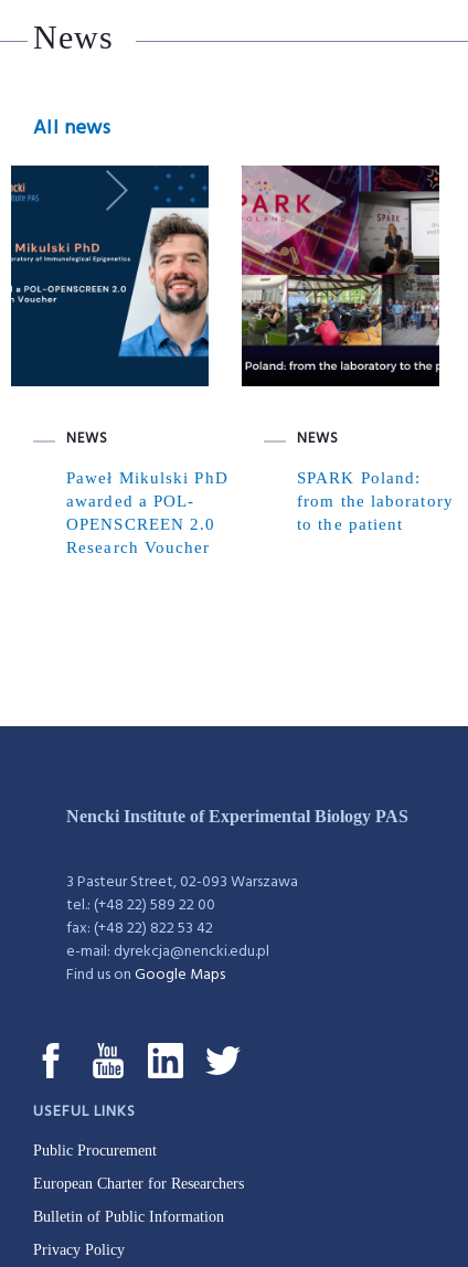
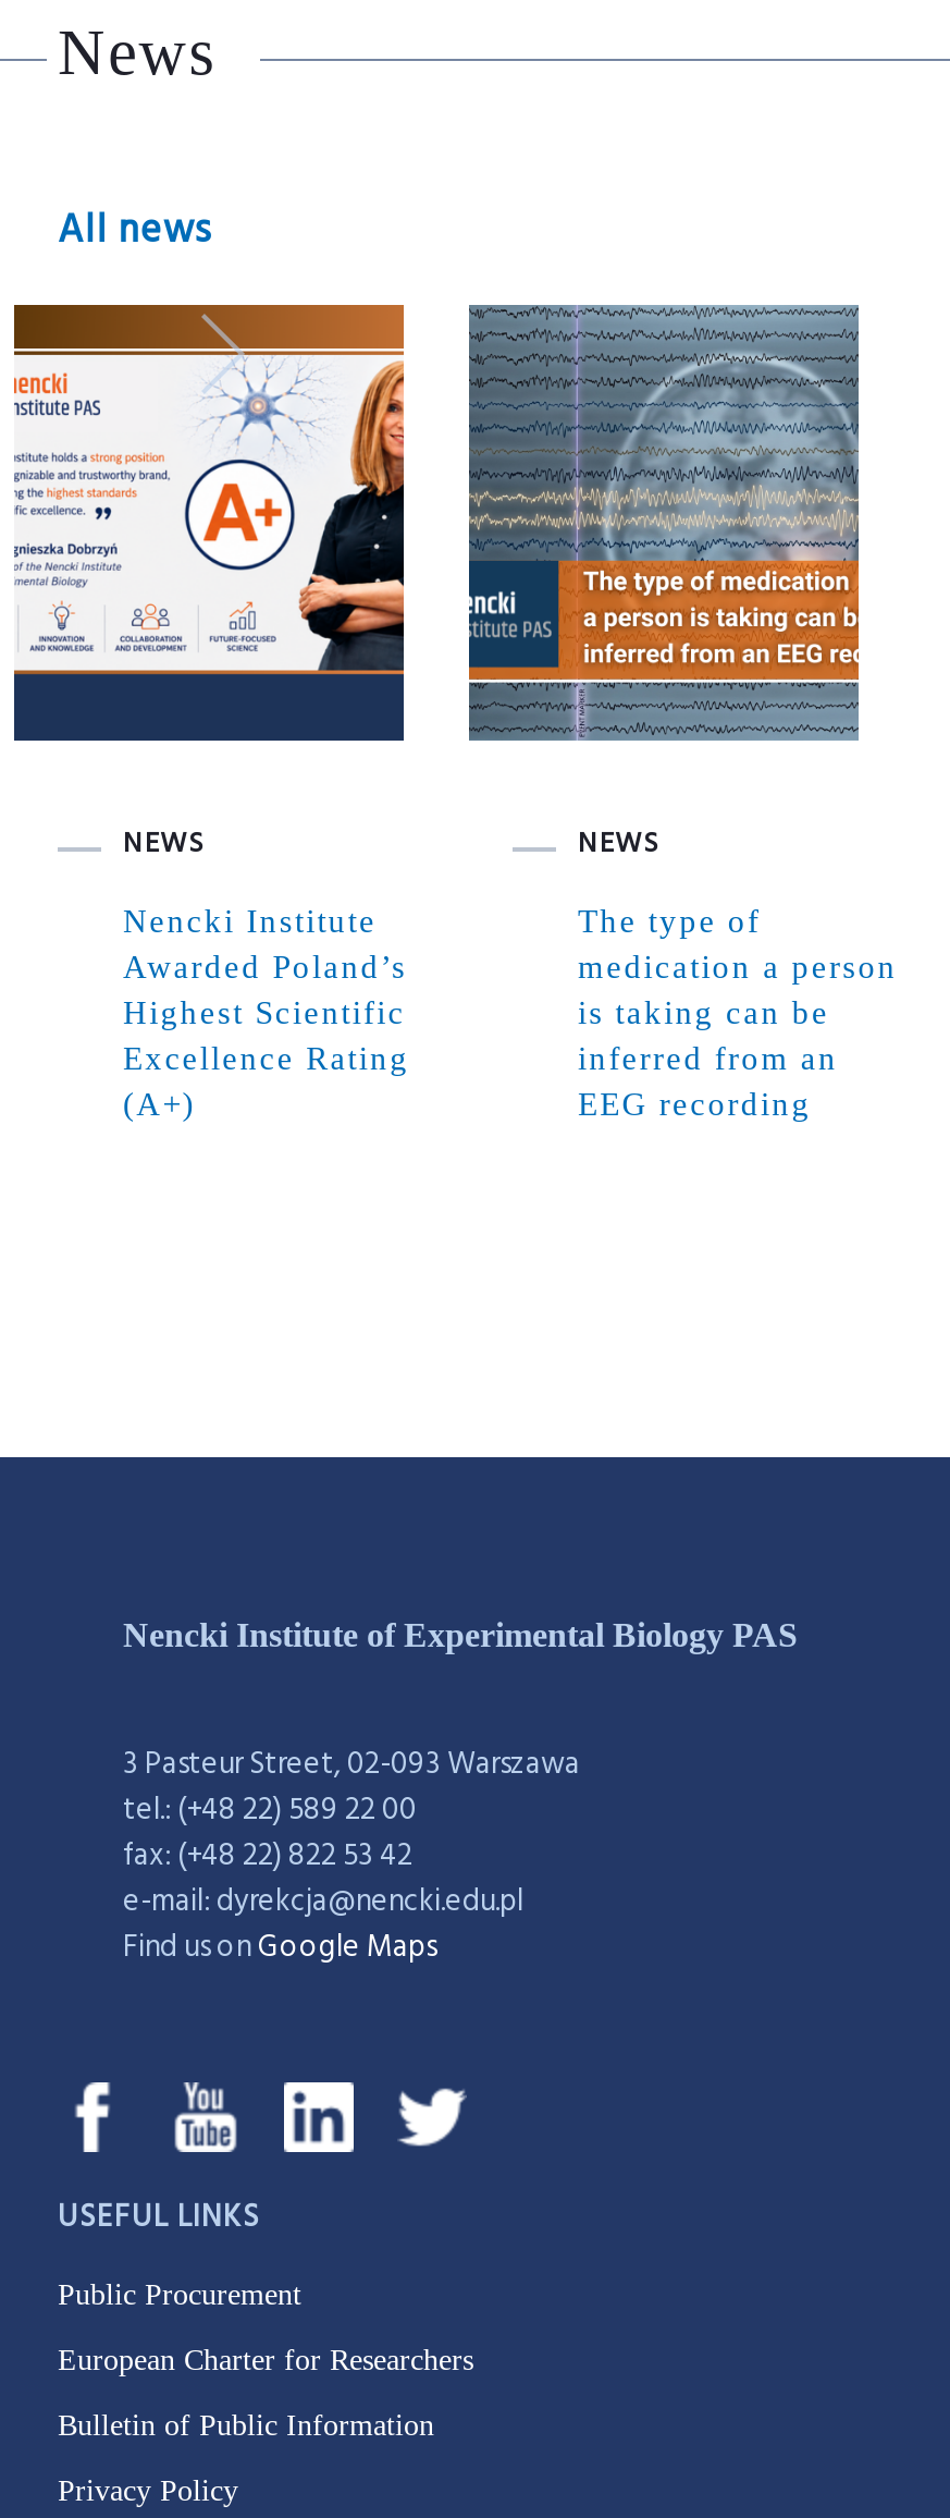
- [image]
+ [image]

- [image]
+ [image]

- Paweł Mikulski PhD
- awarded a POL-
- OPENSCREEN 2.0
- Research Voucher
+ Nencki Institute
+ Awarded Poland’s
+ Highest Scientific
+ Excellence Rating
+ (A+)

- SPARK Poland:
- from the laboratory
- to the patient
+ The type of
+ medication a person
+ is taking can be
+ inferred from an
+ EEG recording
